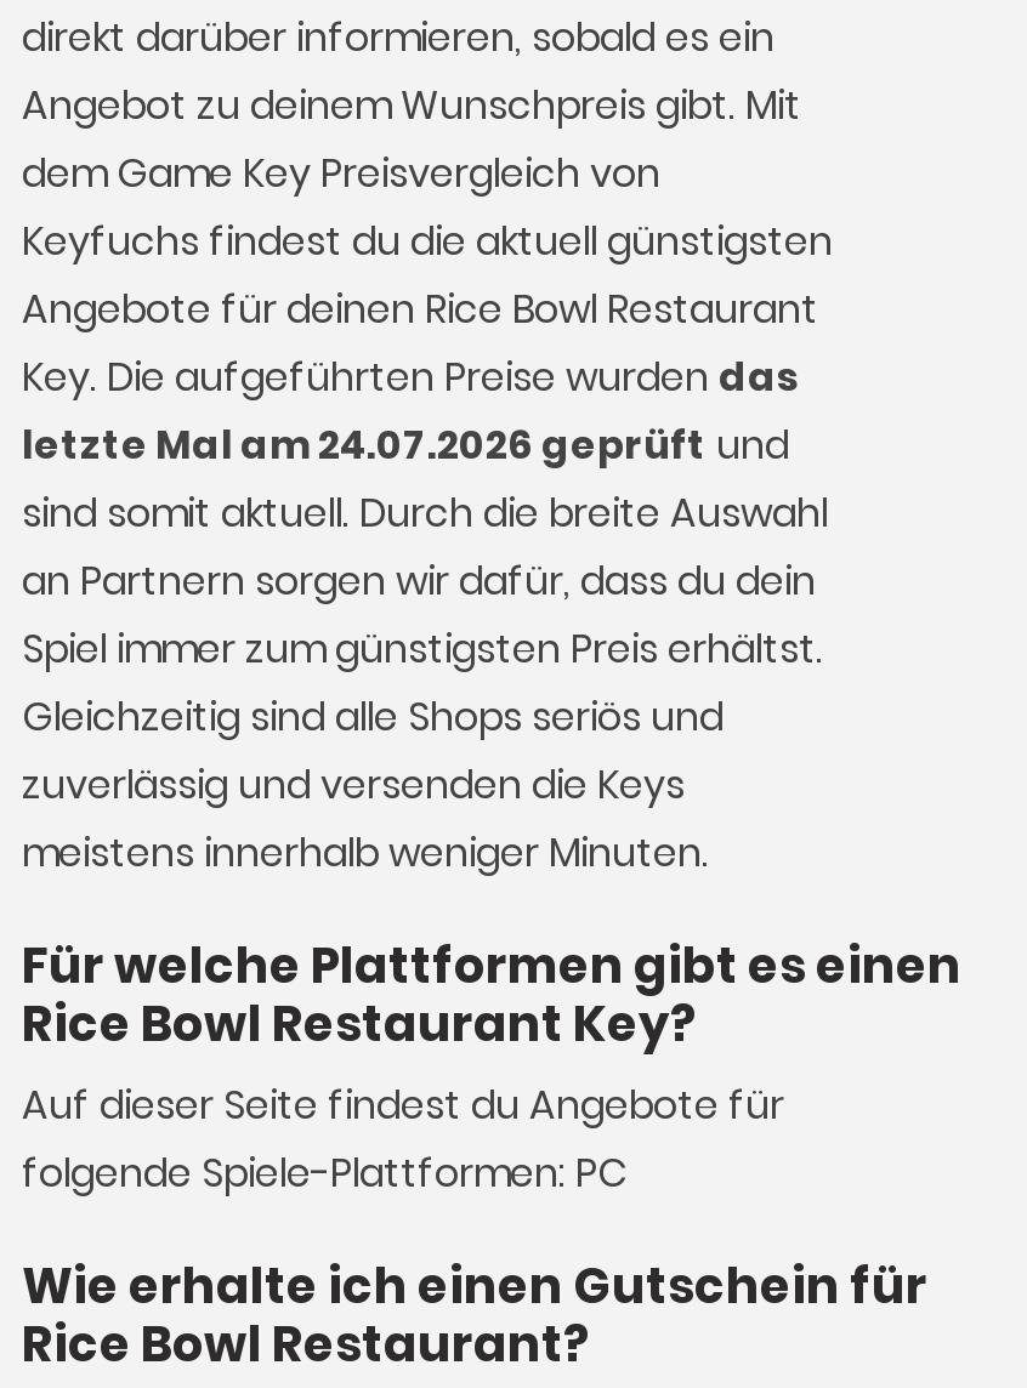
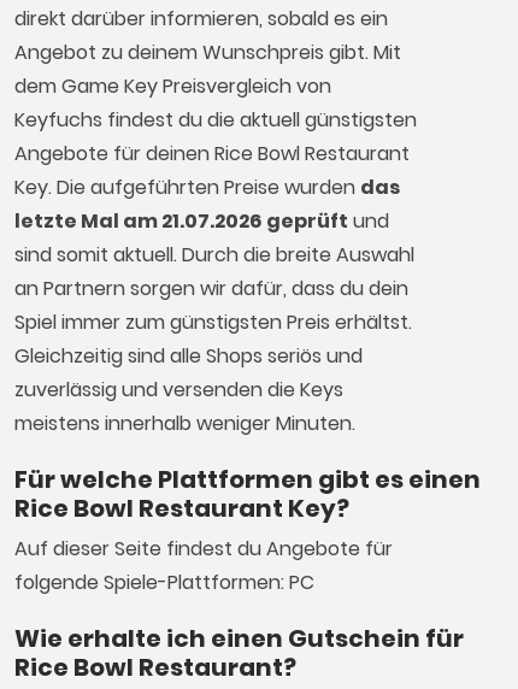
- letzte Mal am 24.07.2026 geprüft und
+ letzte Mal am 21.07.2026 geprüft und
